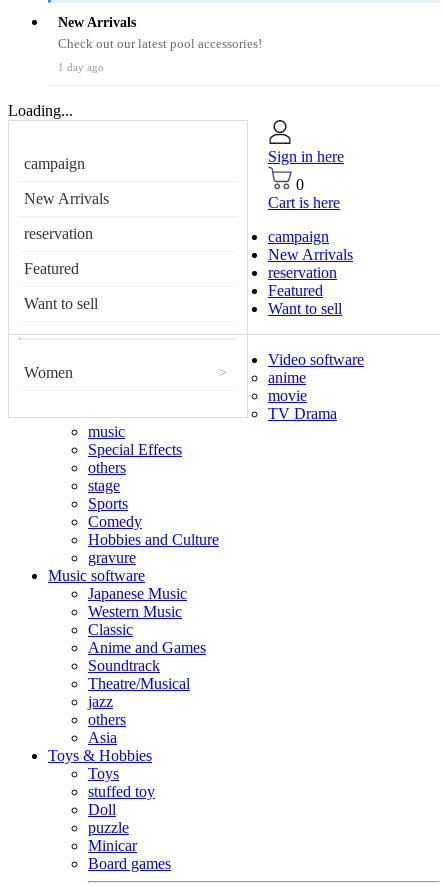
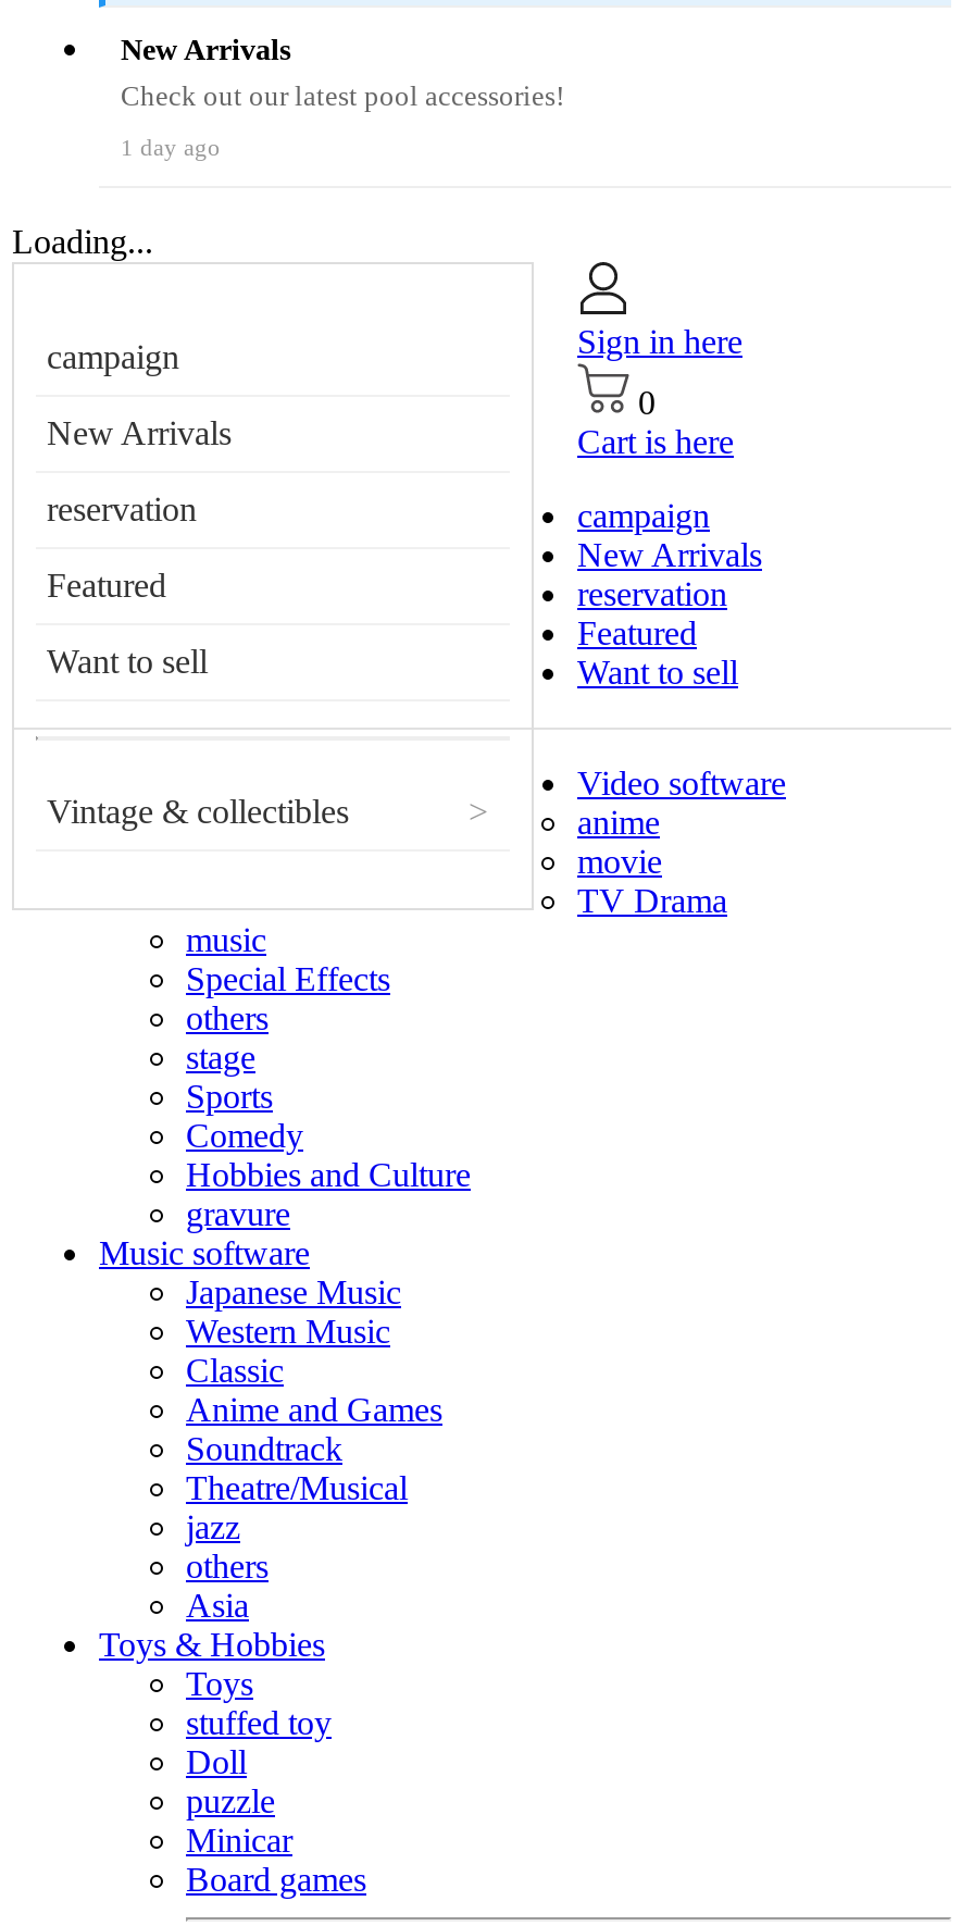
- Women
+ Vintage & collectibles
